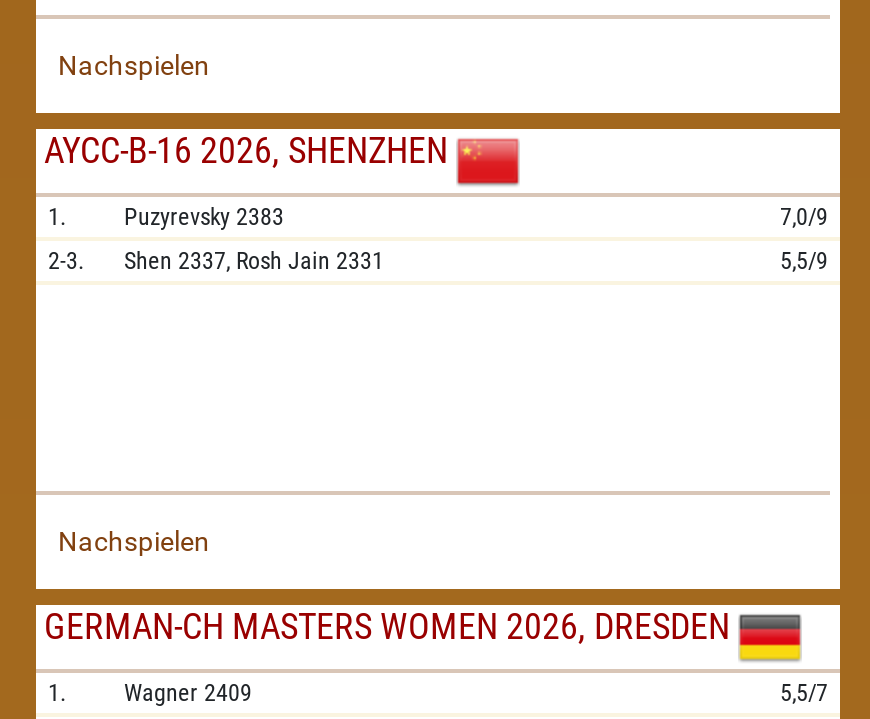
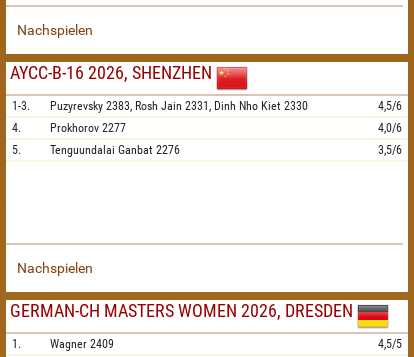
- 1.
- Puzyrevsky 2383
- 7,0/9
- 2-3.
- Shen 2337, Rosh Jain 2331
- 5,5/9
+ 1-3.
+ Puzyrevsky 2383, Rosh Jain 2331, Dinh Nho Kiet 2330
+ 4,5/6
+ 4.
+ Prokhorov 2277
+ 4,0/6
+ 5.
+ Tenguundalai Ganbat 2276
+ 3,5/6

- 5,5/7
+ 4,5/5
